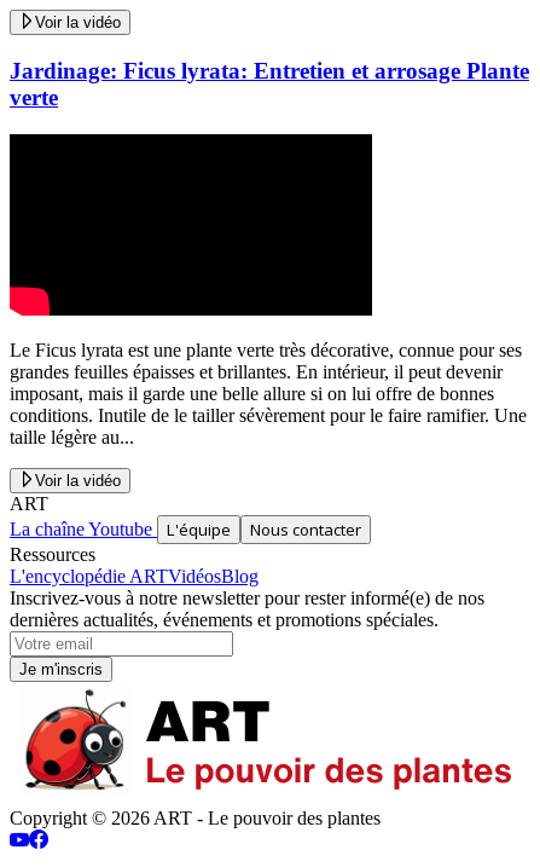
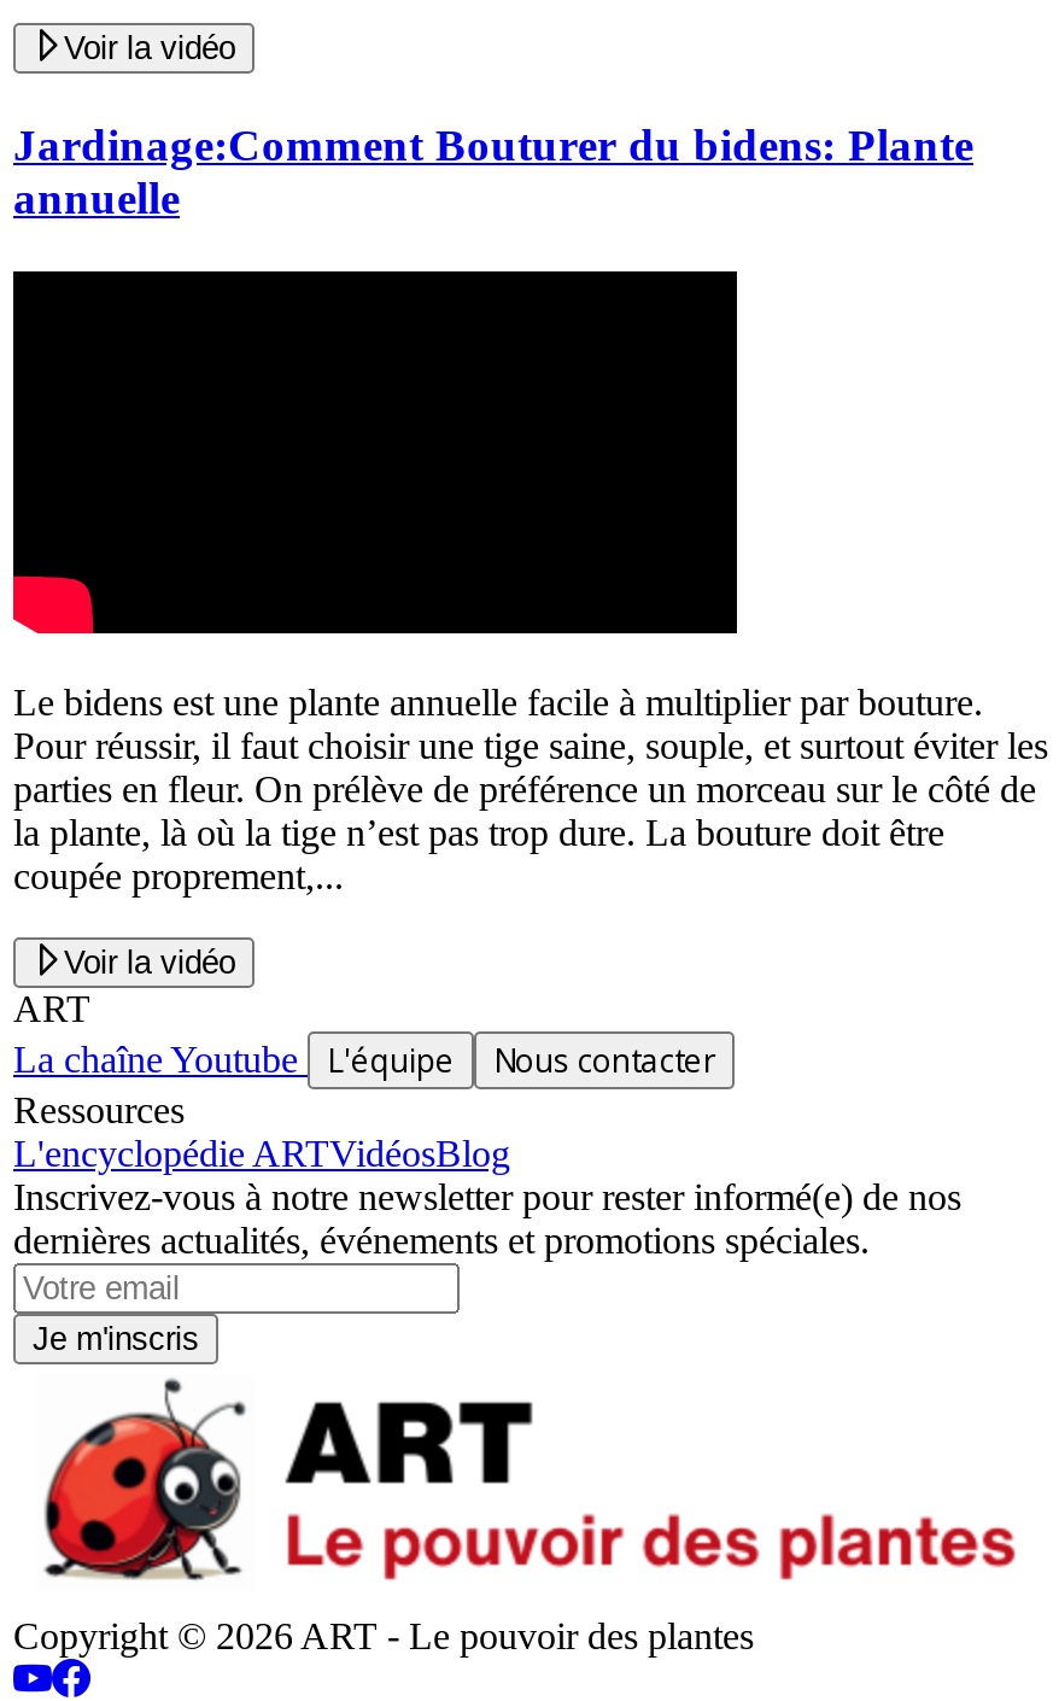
- Jardinage: Ficus lyrata: Entretien et arrosage Plante
- verte
+ Jardinage:Comment Bouturer du bidens: Plante
+ annuelle

- Le Ficus lyrata est une plante verte très décorative, connue pour ses
- grandes feuilles épaisses et brillantes. En intérieur, il peut devenir
- imposant, mais il garde une belle allure si on lui offre de bonnes
- conditions. Inutile de le tailler sévèrement pour le faire ramifier. Une
- taille légère au...
+ Le bidens est une plante annuelle facile à multiplier par bouture.
+ Pour réussir, il faut choisir une tige saine, souple, et surtout éviter les
+ parties en fleur. On prélève de préférence un morceau sur le côté de
+ la plante, là où la tige n’est pas trop dure. La bouture doit être
+ coupée proprement,...
